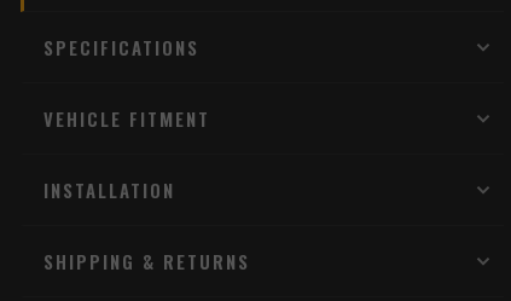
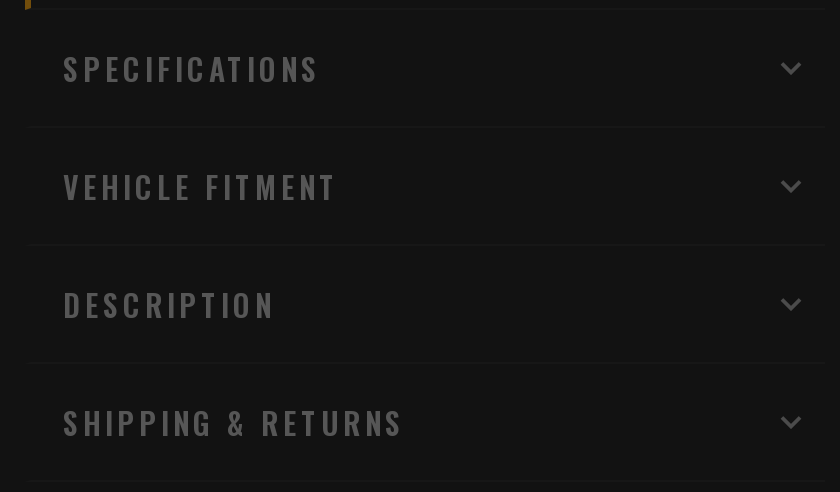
- INSTALLATION
+ DESCRIPTION
